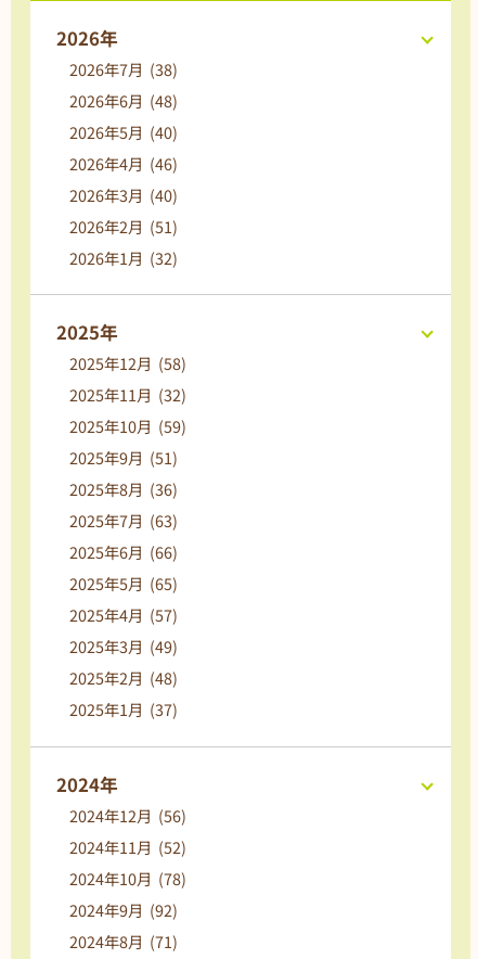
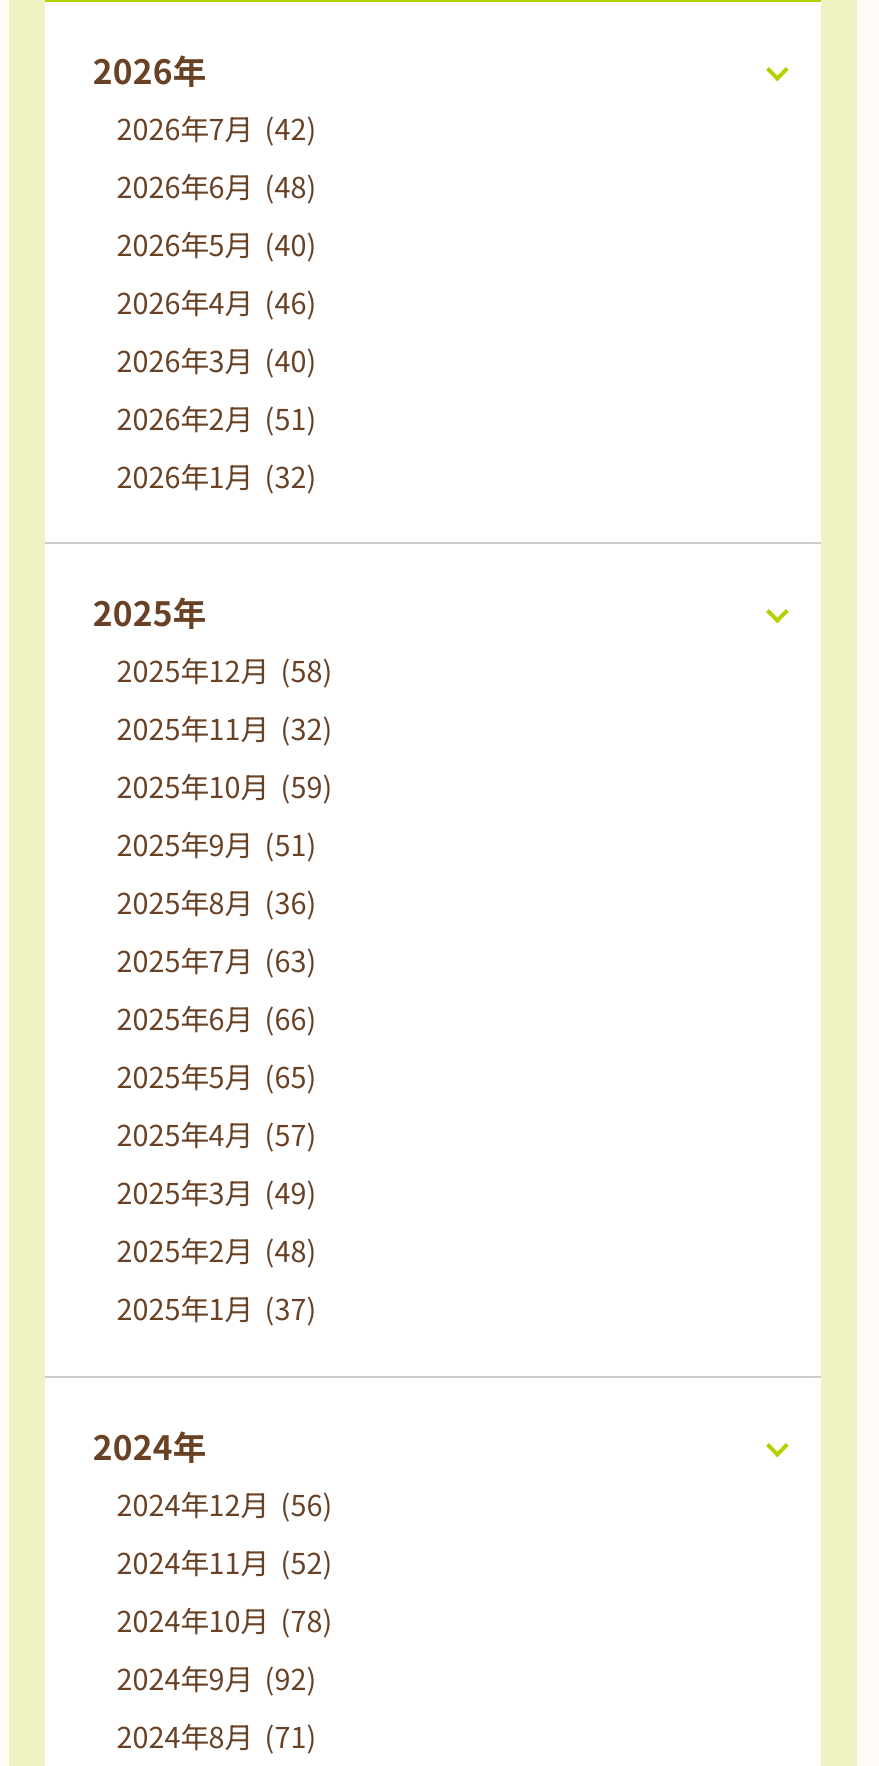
- 2026年7月 (38)
+ 2026年7月 (42)
